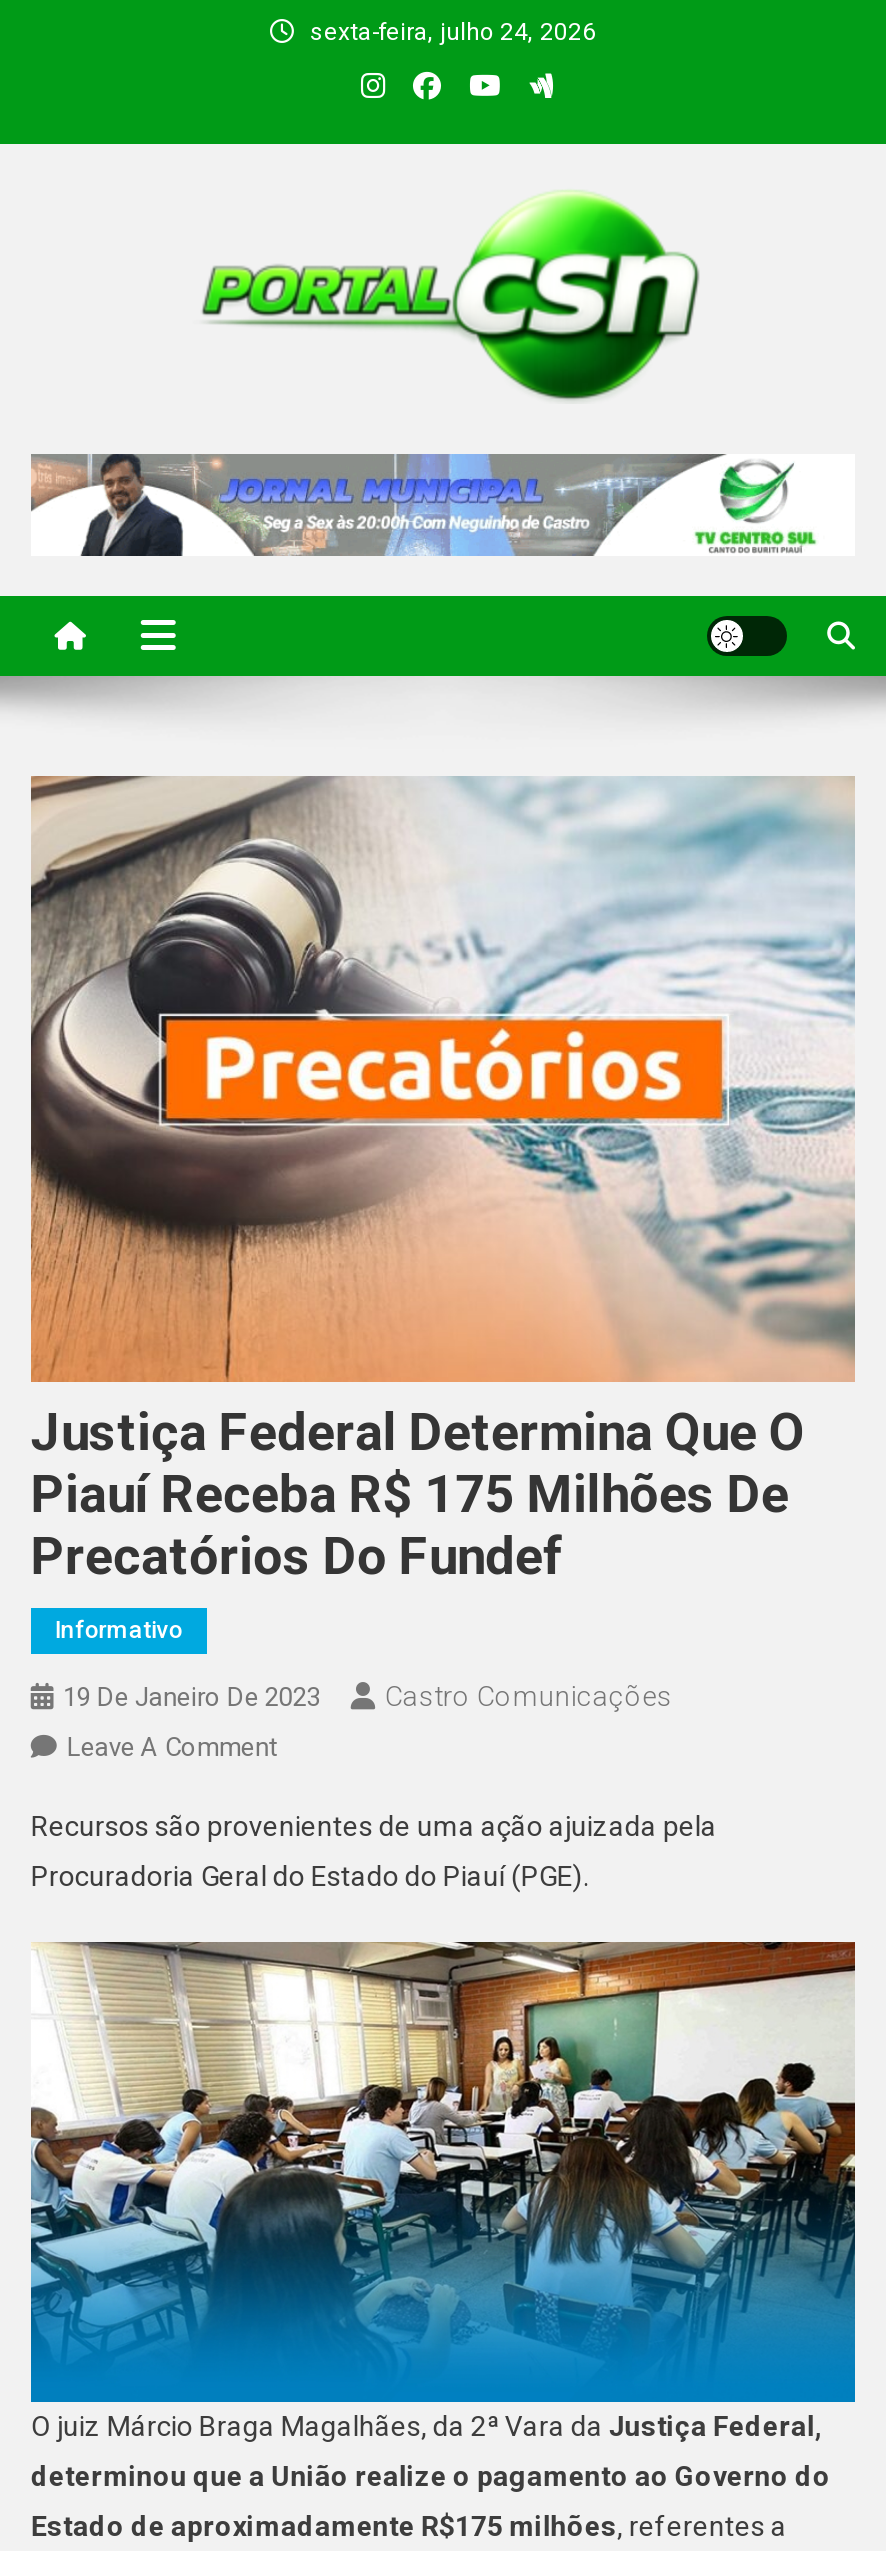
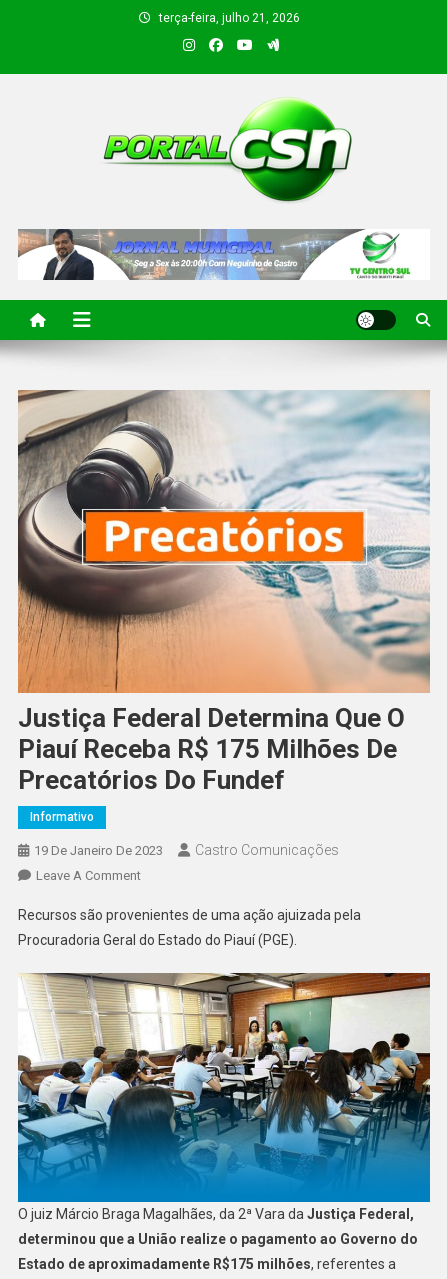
- sexta-feira, julho 24, 2026
+ terça-feira, julho 21, 2026
